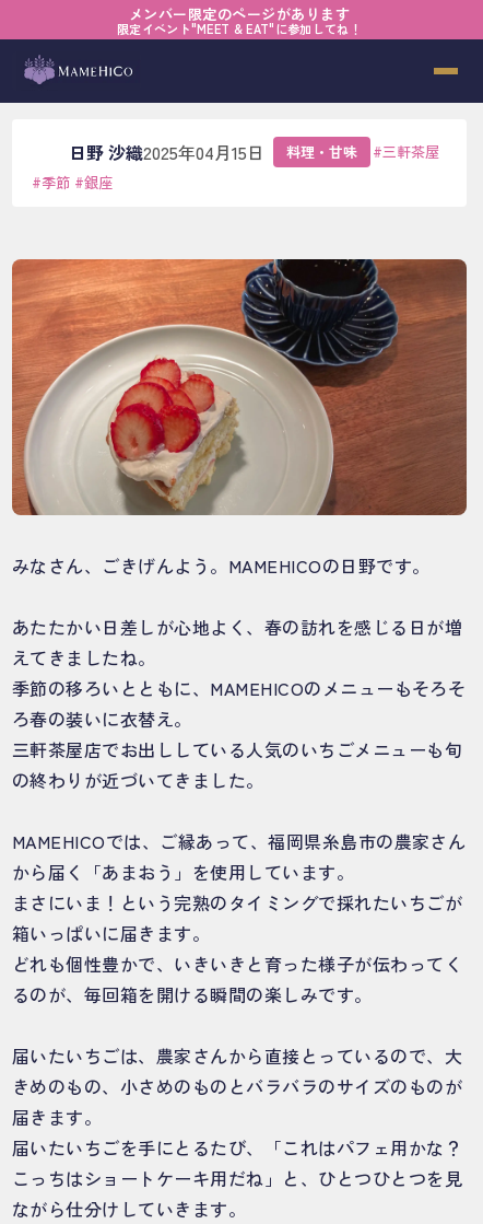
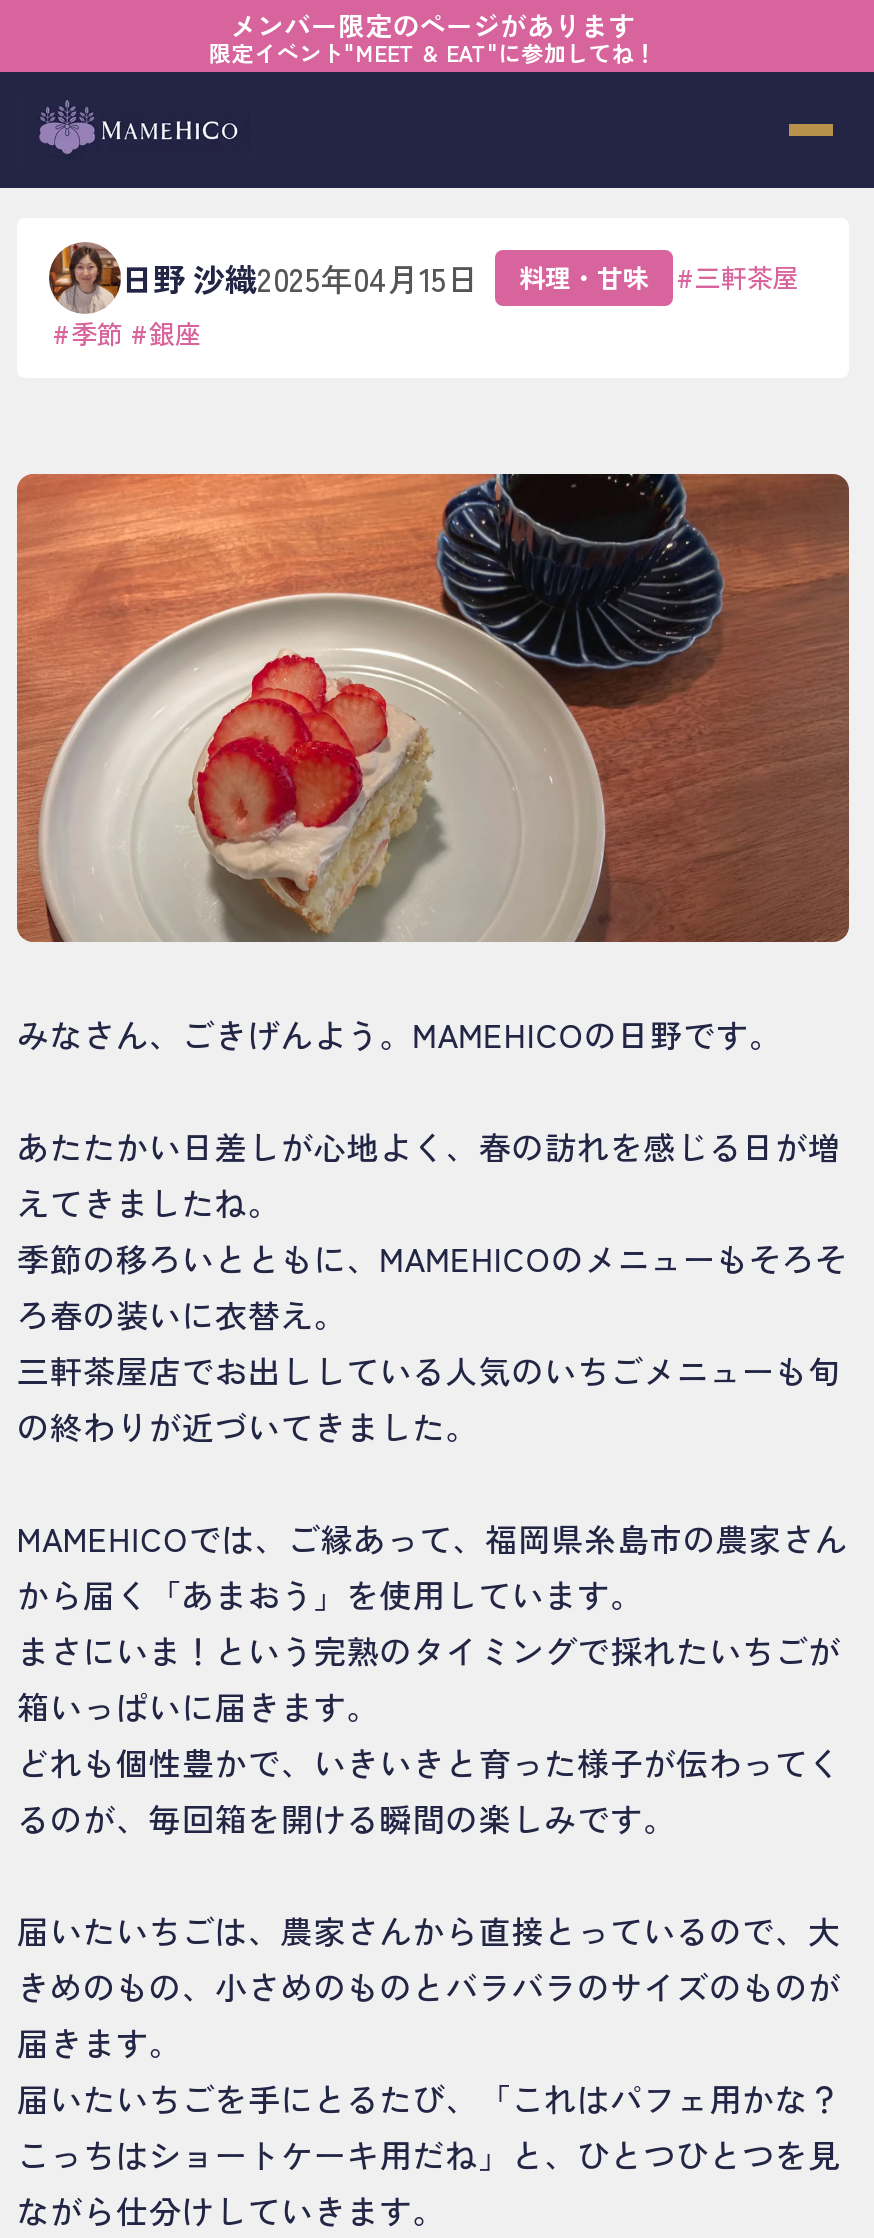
+ [image]
